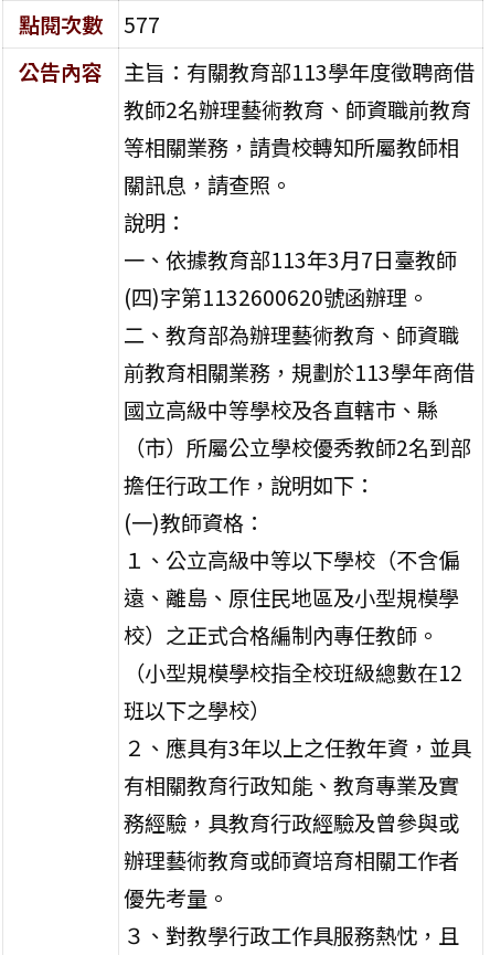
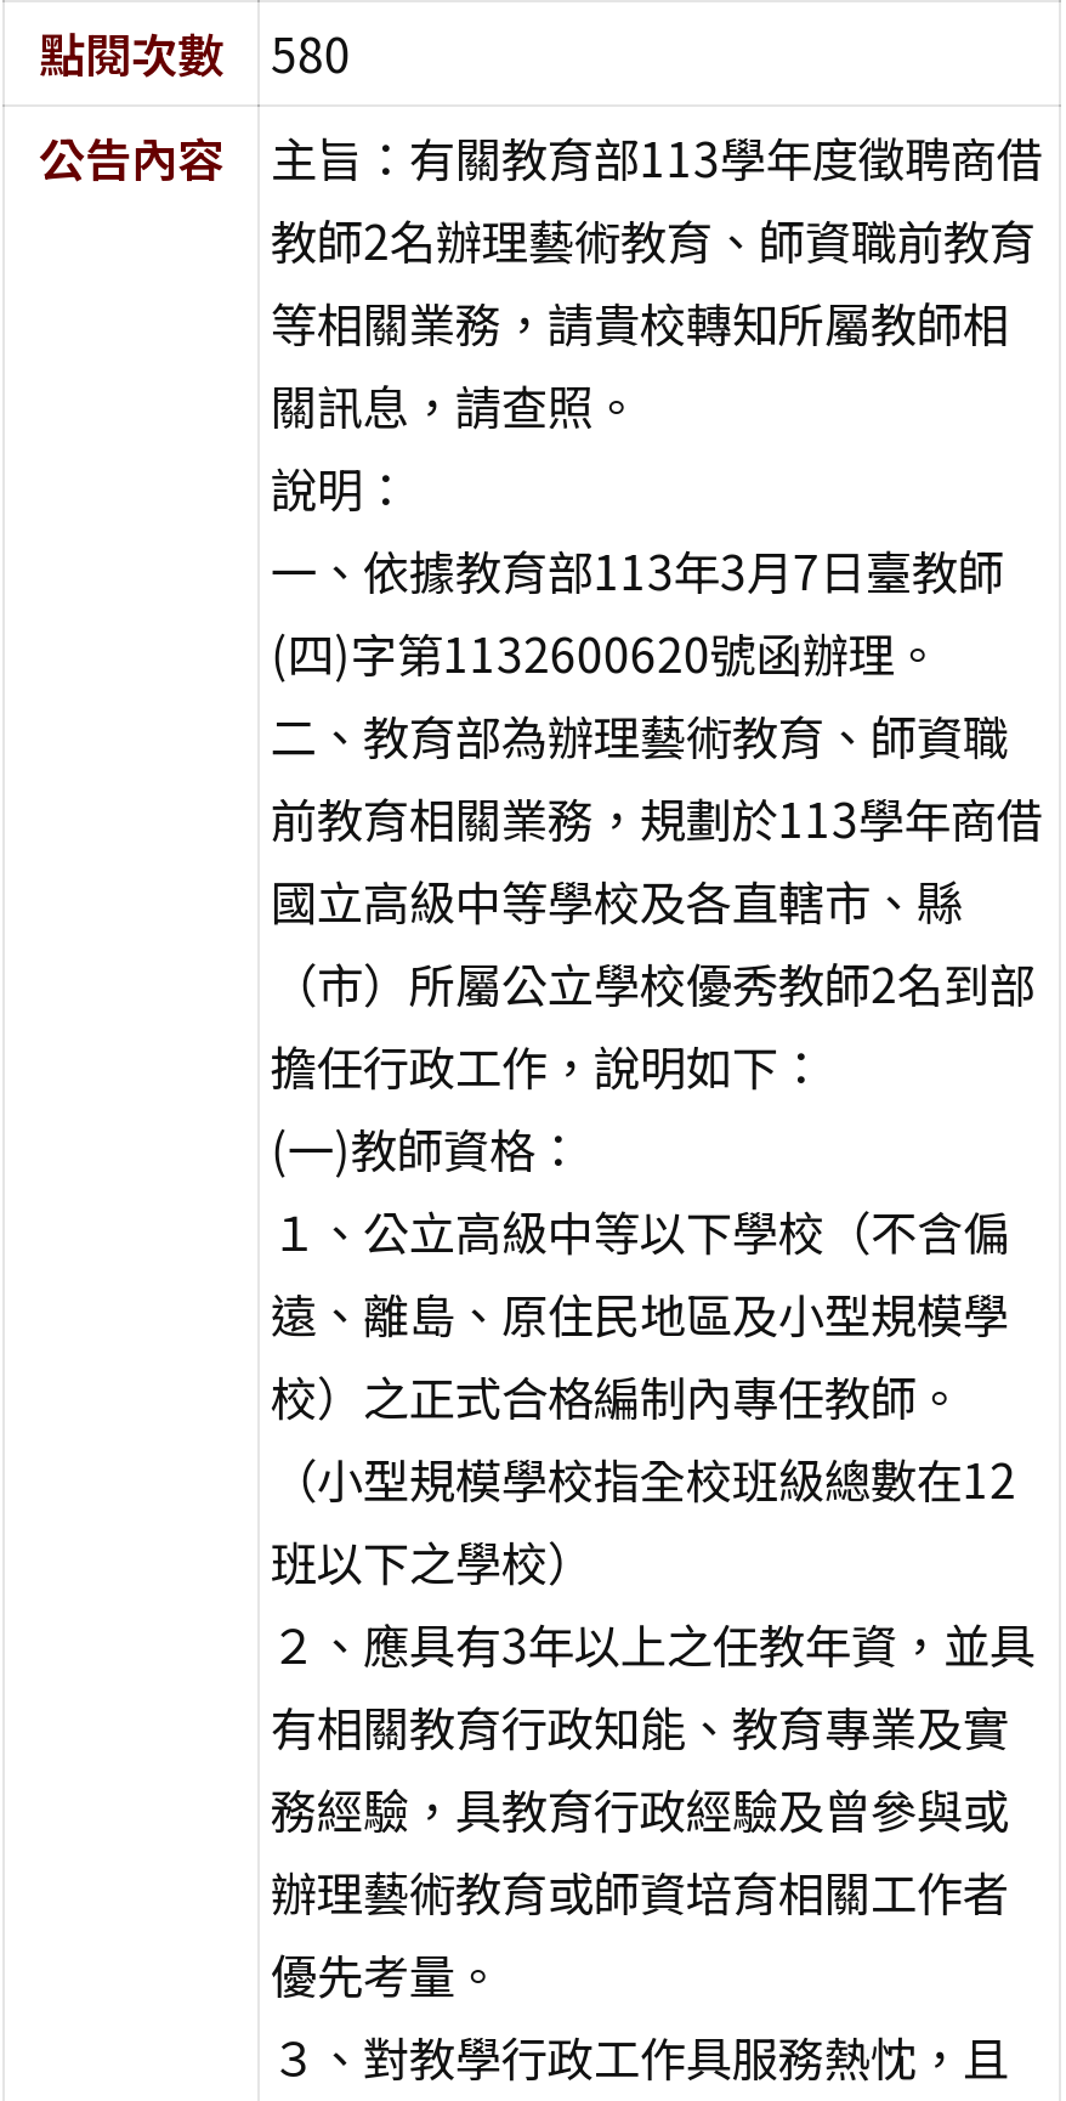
- 點閱次數 577
+ 點閱次數 580
